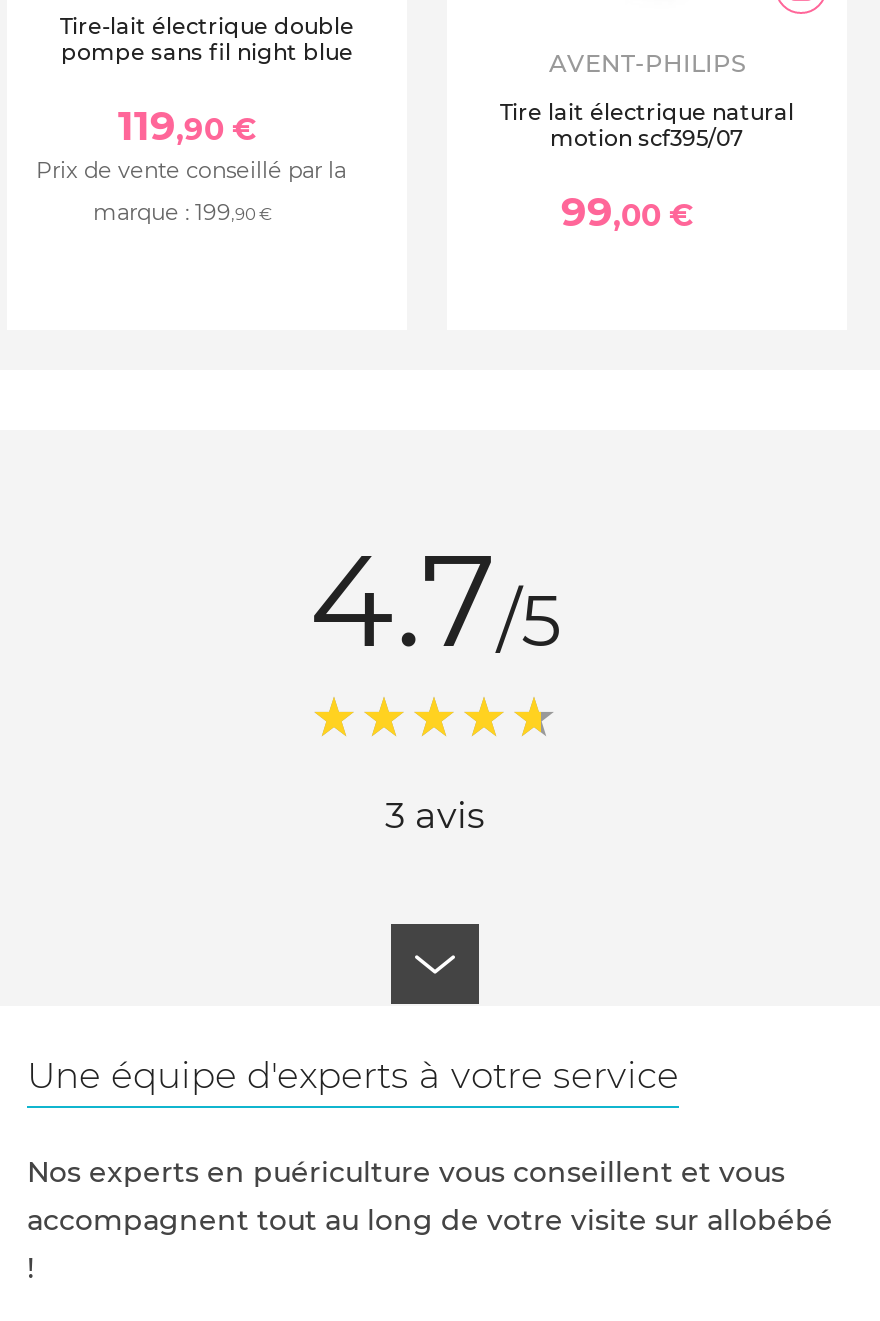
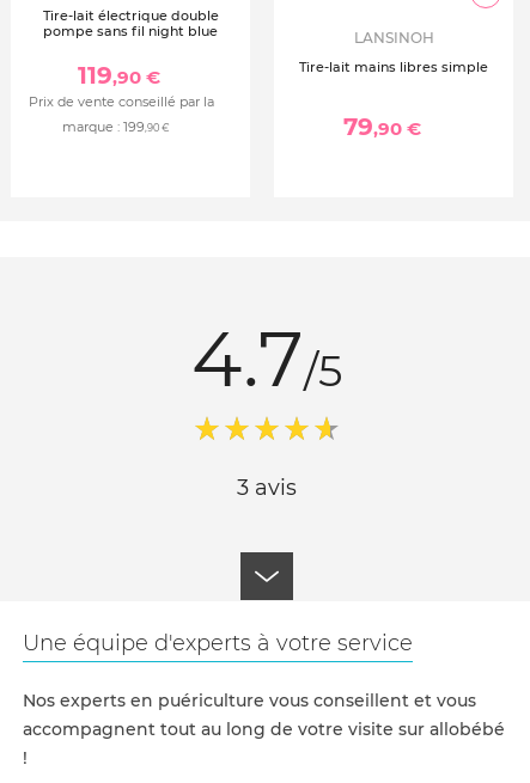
- AVENT-PHILIPS
+ LANSINOH

- Tire lait électrique natural
- motion scf395/07
+ Tire-lait mains libres simple

- 99,00 €
+ 79,90 €
